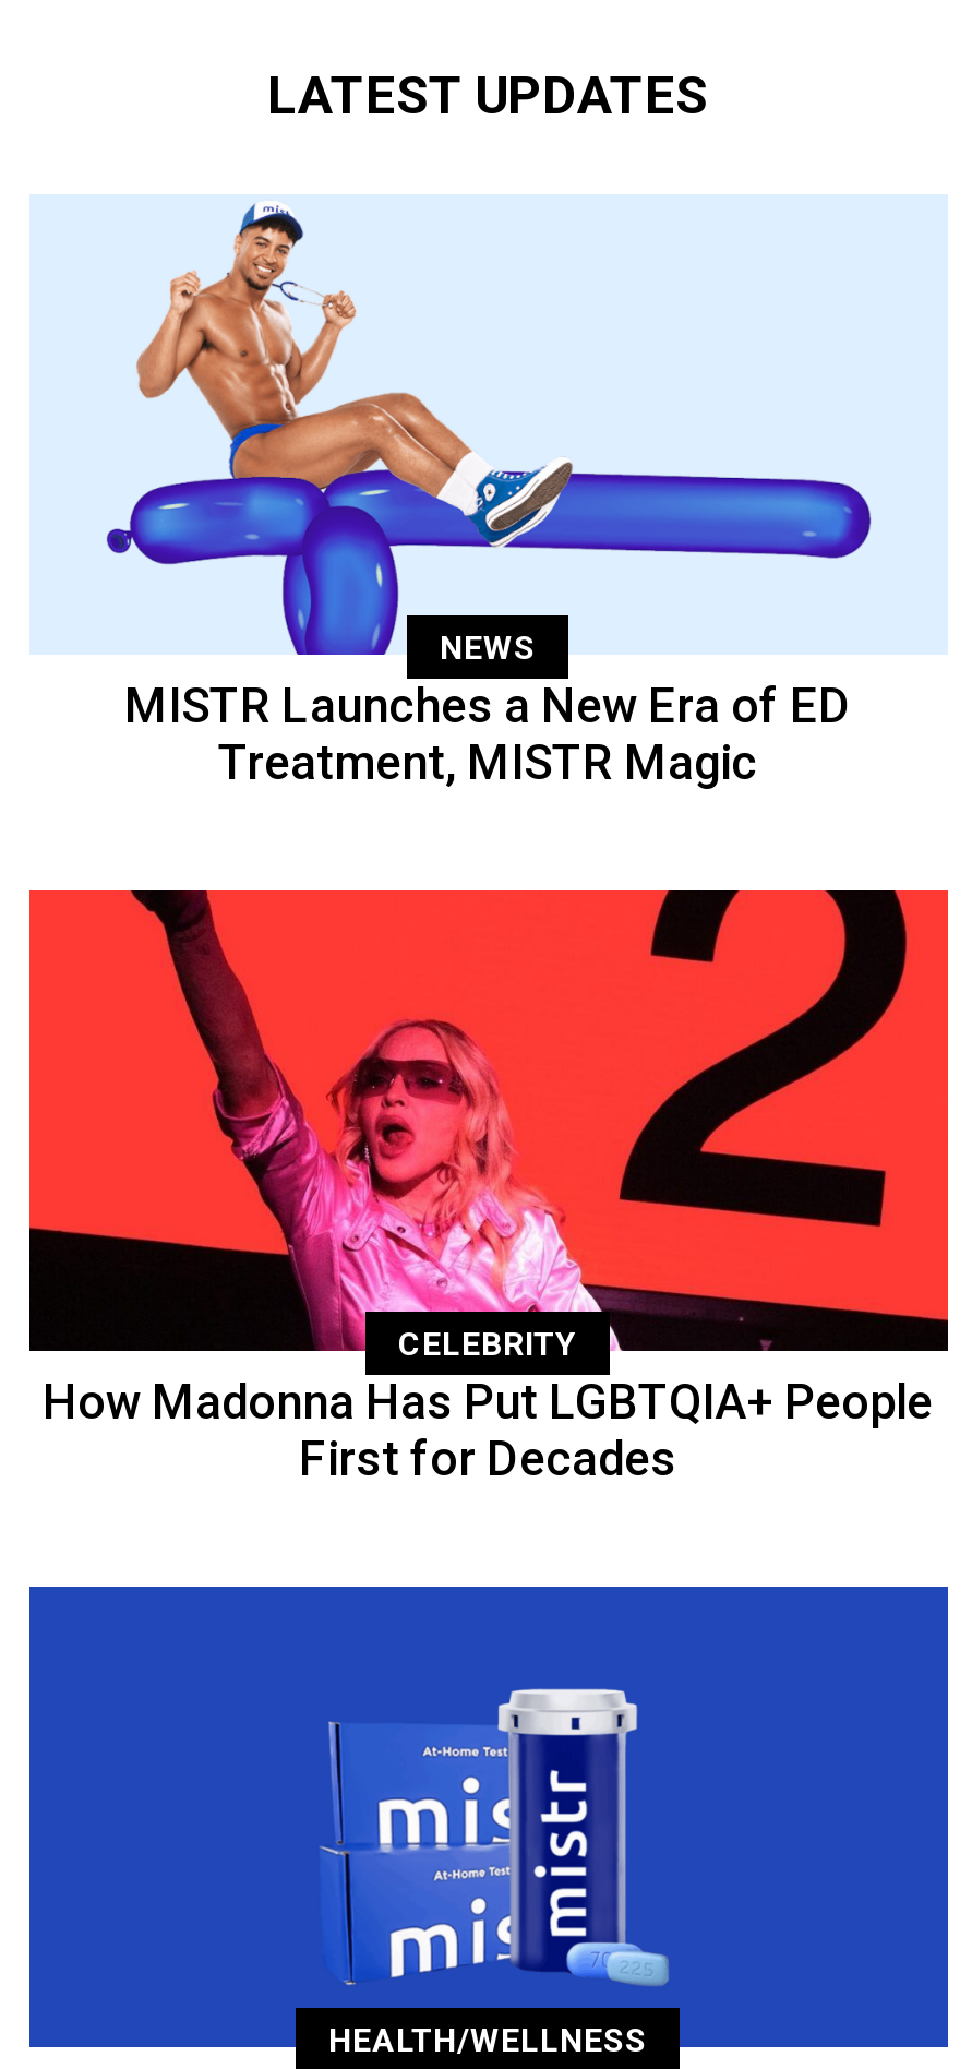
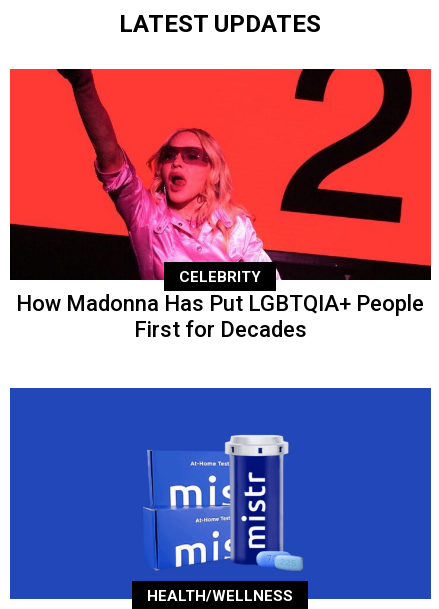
- [image]
- NEWS
- MISTR Launches a New Era of ED
- Treatment, MISTR Magic
